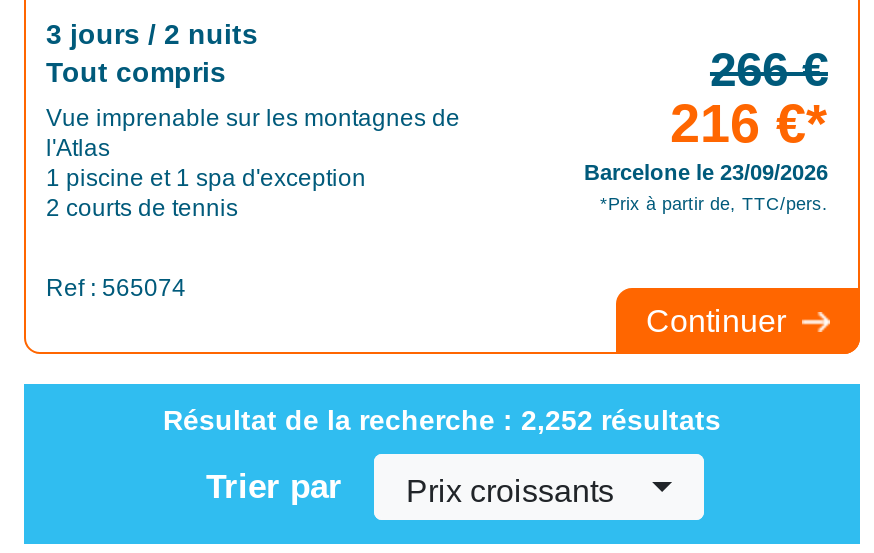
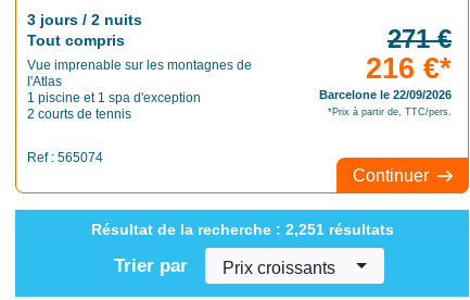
- 266 €
+ 271 €

- Barcelone le 23/09/2026
+ Barcelone le 22/09/2026

- Résultat de la recherche : 2,252 résultats
+ Résultat de la recherche : 2,251 résultats
